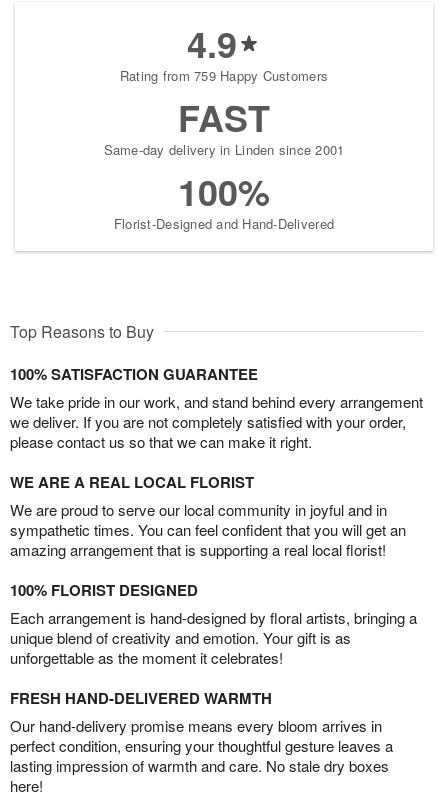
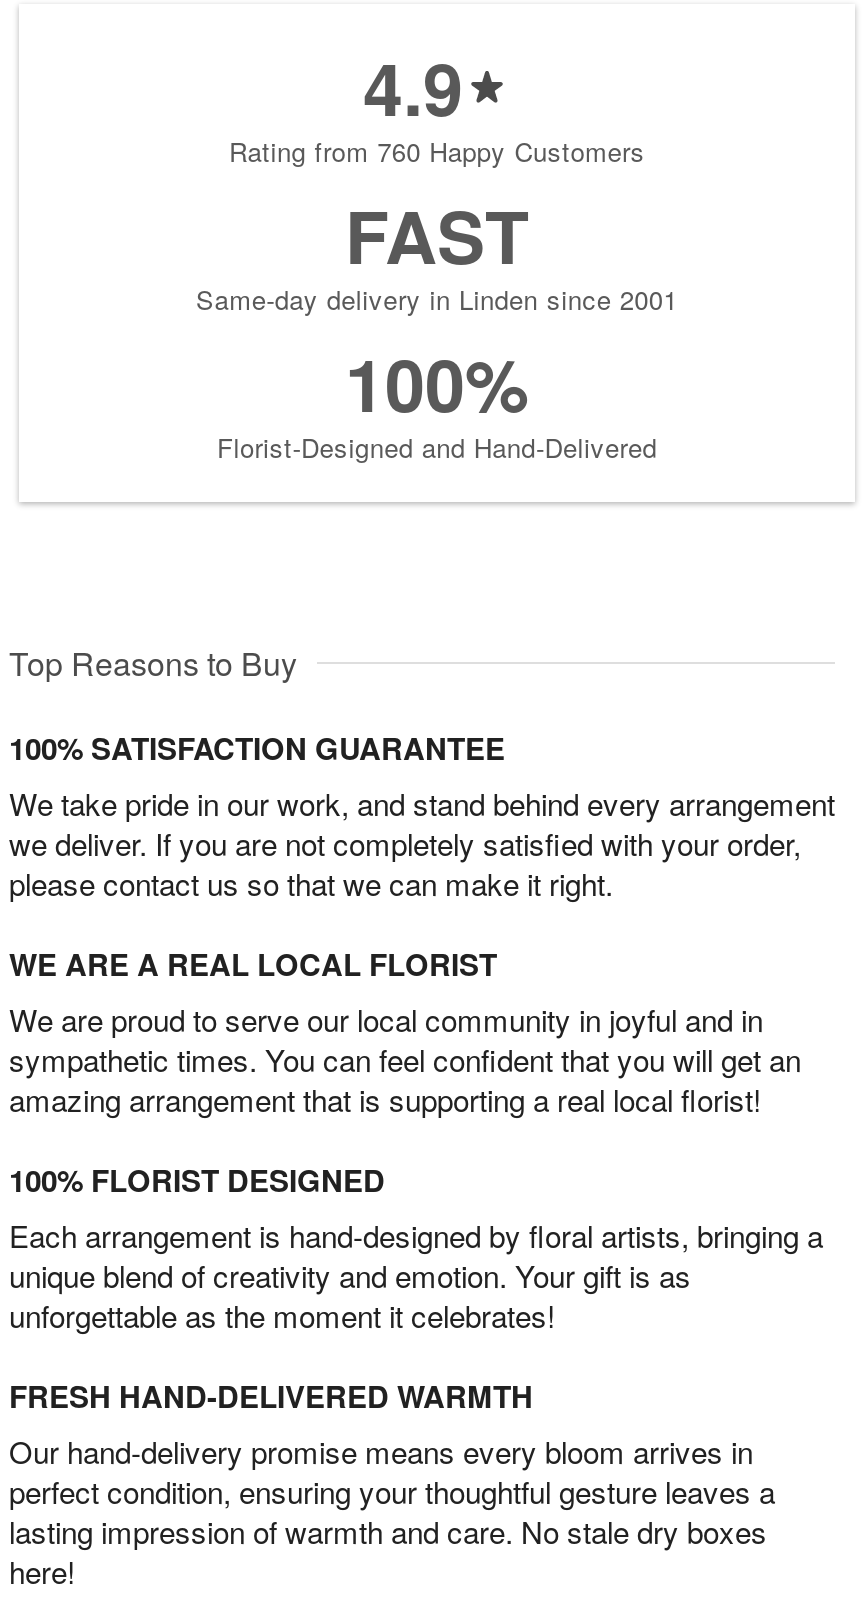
- Rating from 759 Happy Customers
+ Rating from 760 Happy Customers
